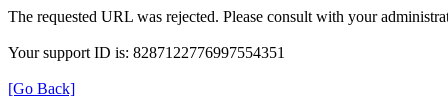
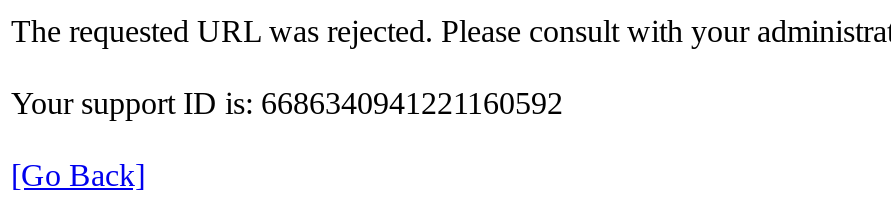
- Your support ID is: 8287122776997554351
+ Your support ID is: 6686340941221160592
